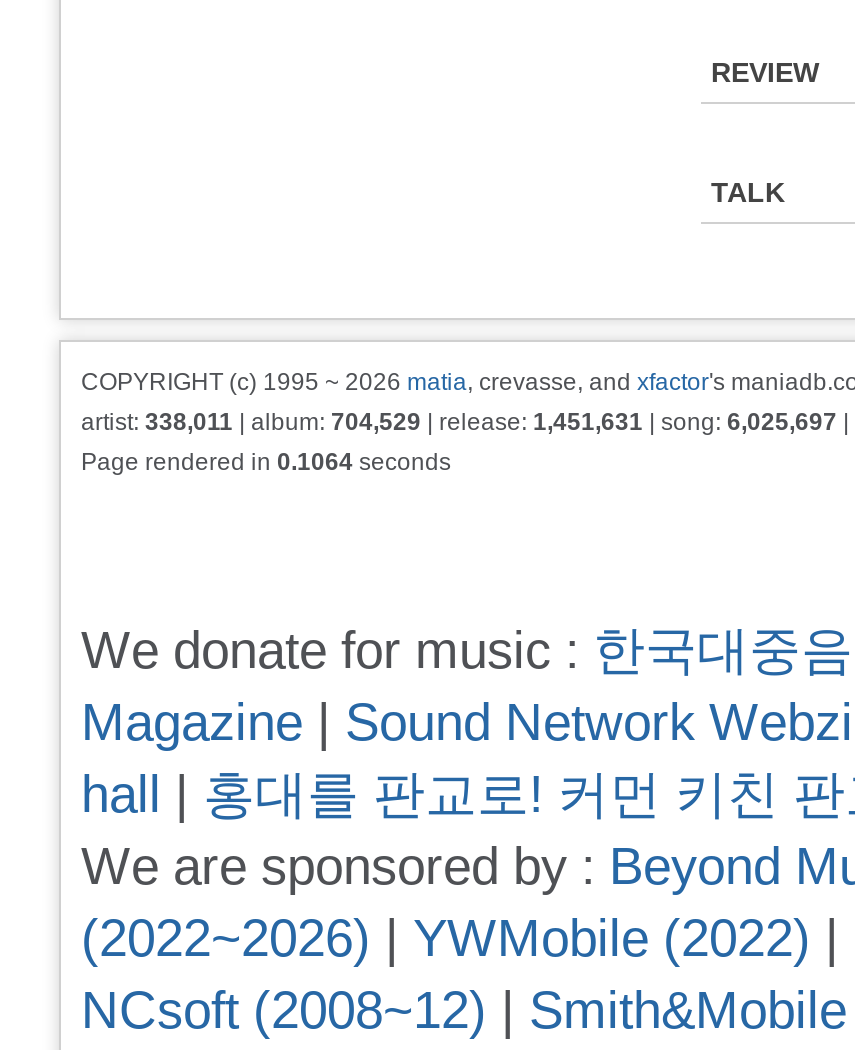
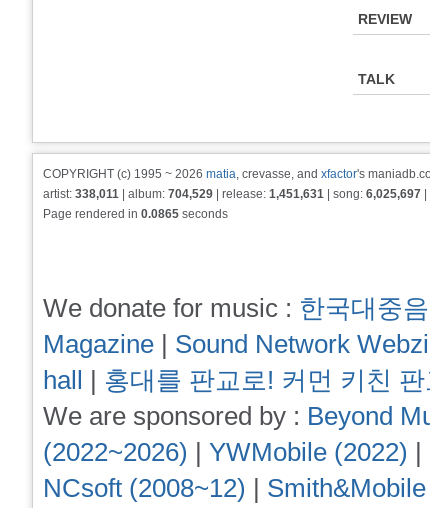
- Page rendered in 0.1064 seconds
+ Page rendered in 0.0865 seconds
